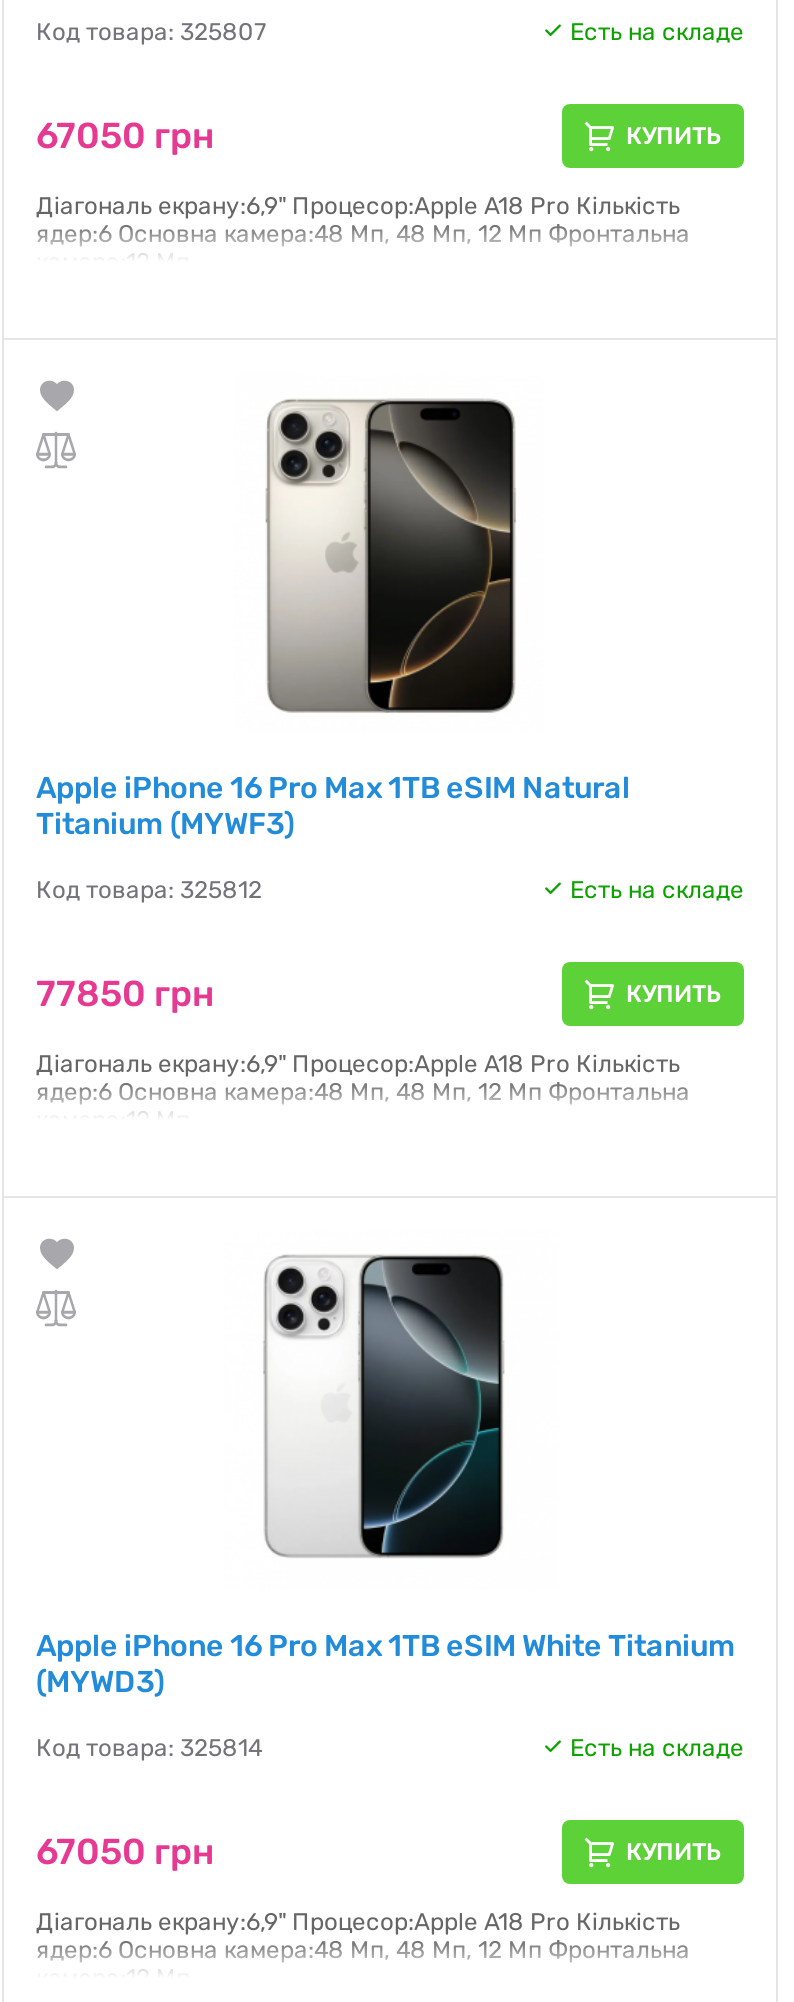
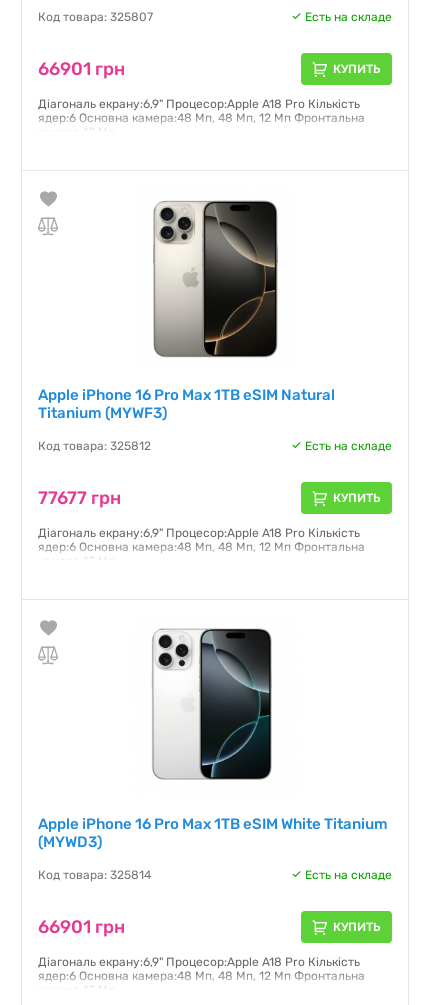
- 67050 грн
+ 66901 грн

- 77850 грн
+ 77677 грн

- 67050 грн
+ 66901 грн
